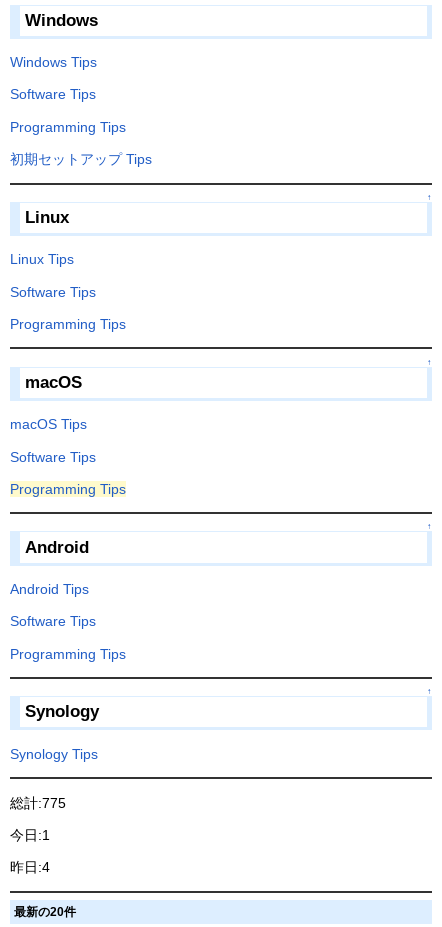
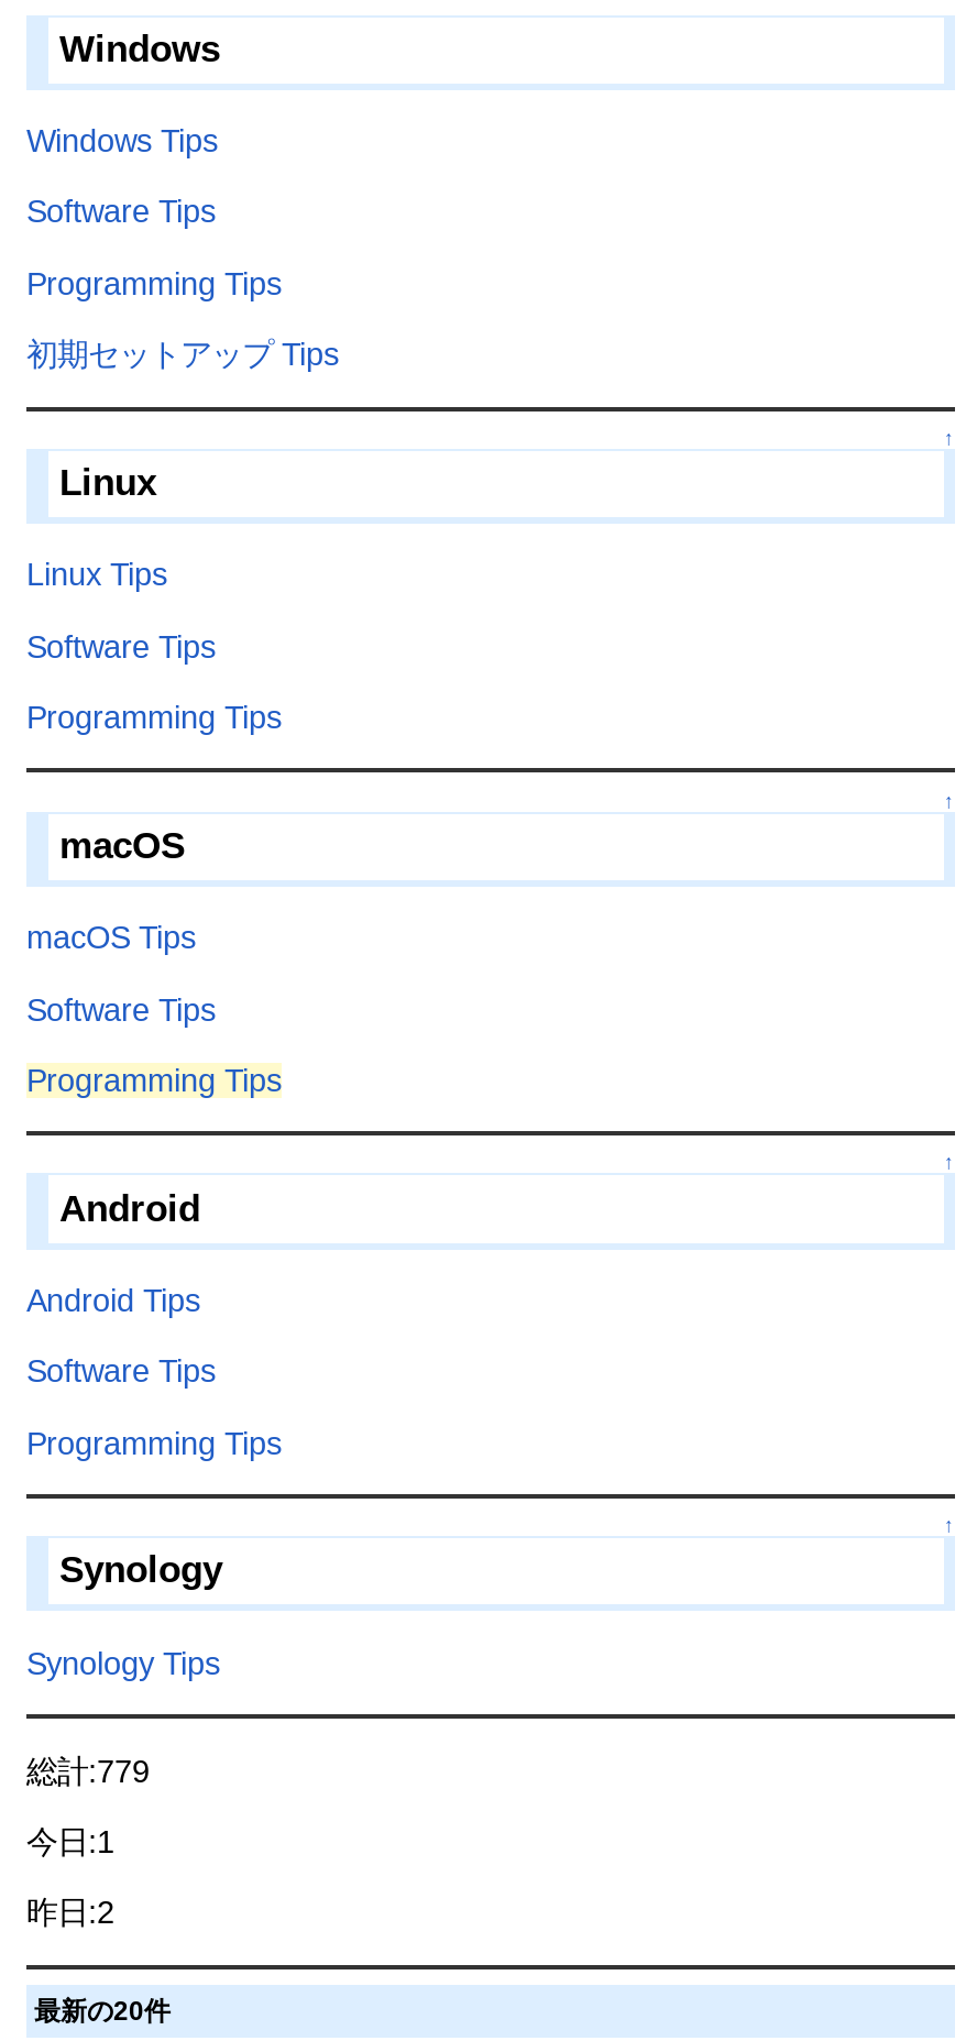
- 総計:775
+ 総計:779

- 昨日:4
+ 昨日:2
